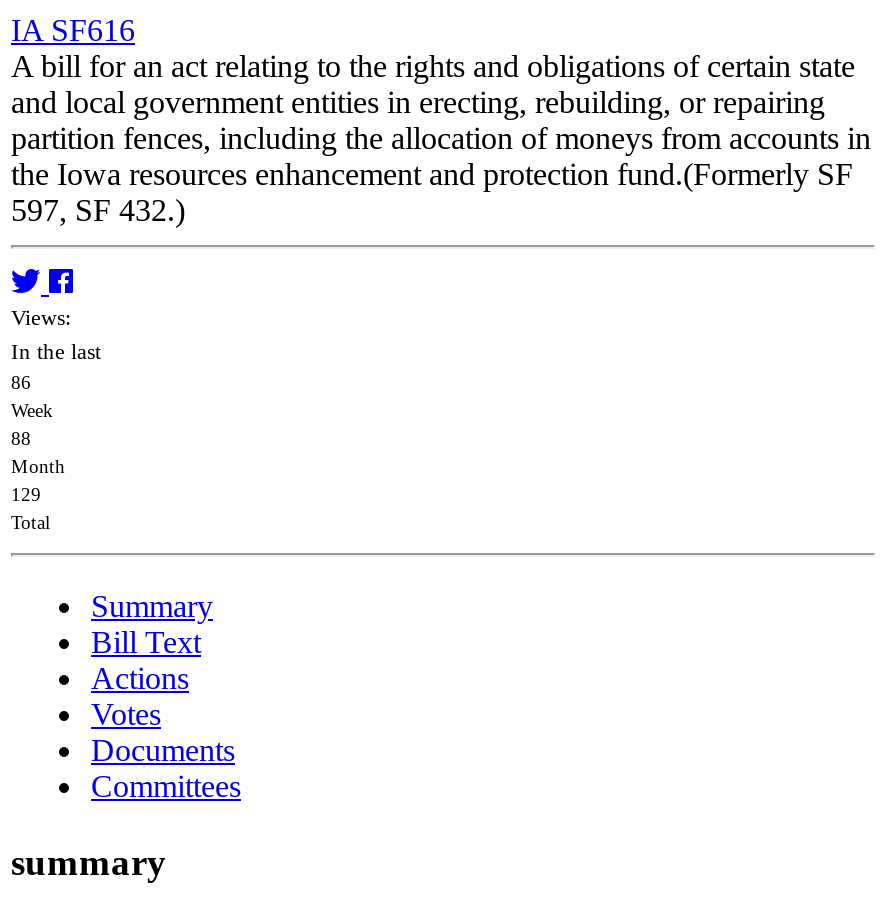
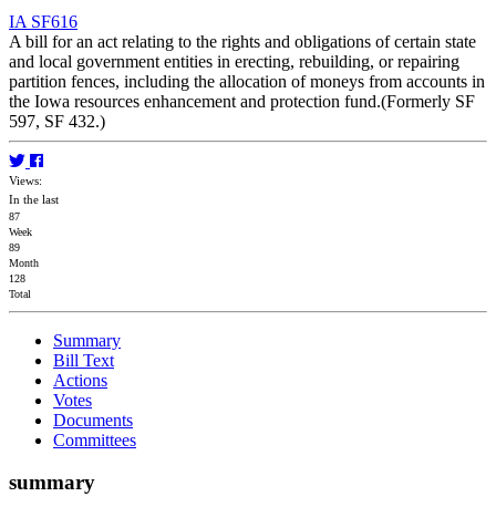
- 86
+ 87

- 88
+ 89

- 129
+ 128
